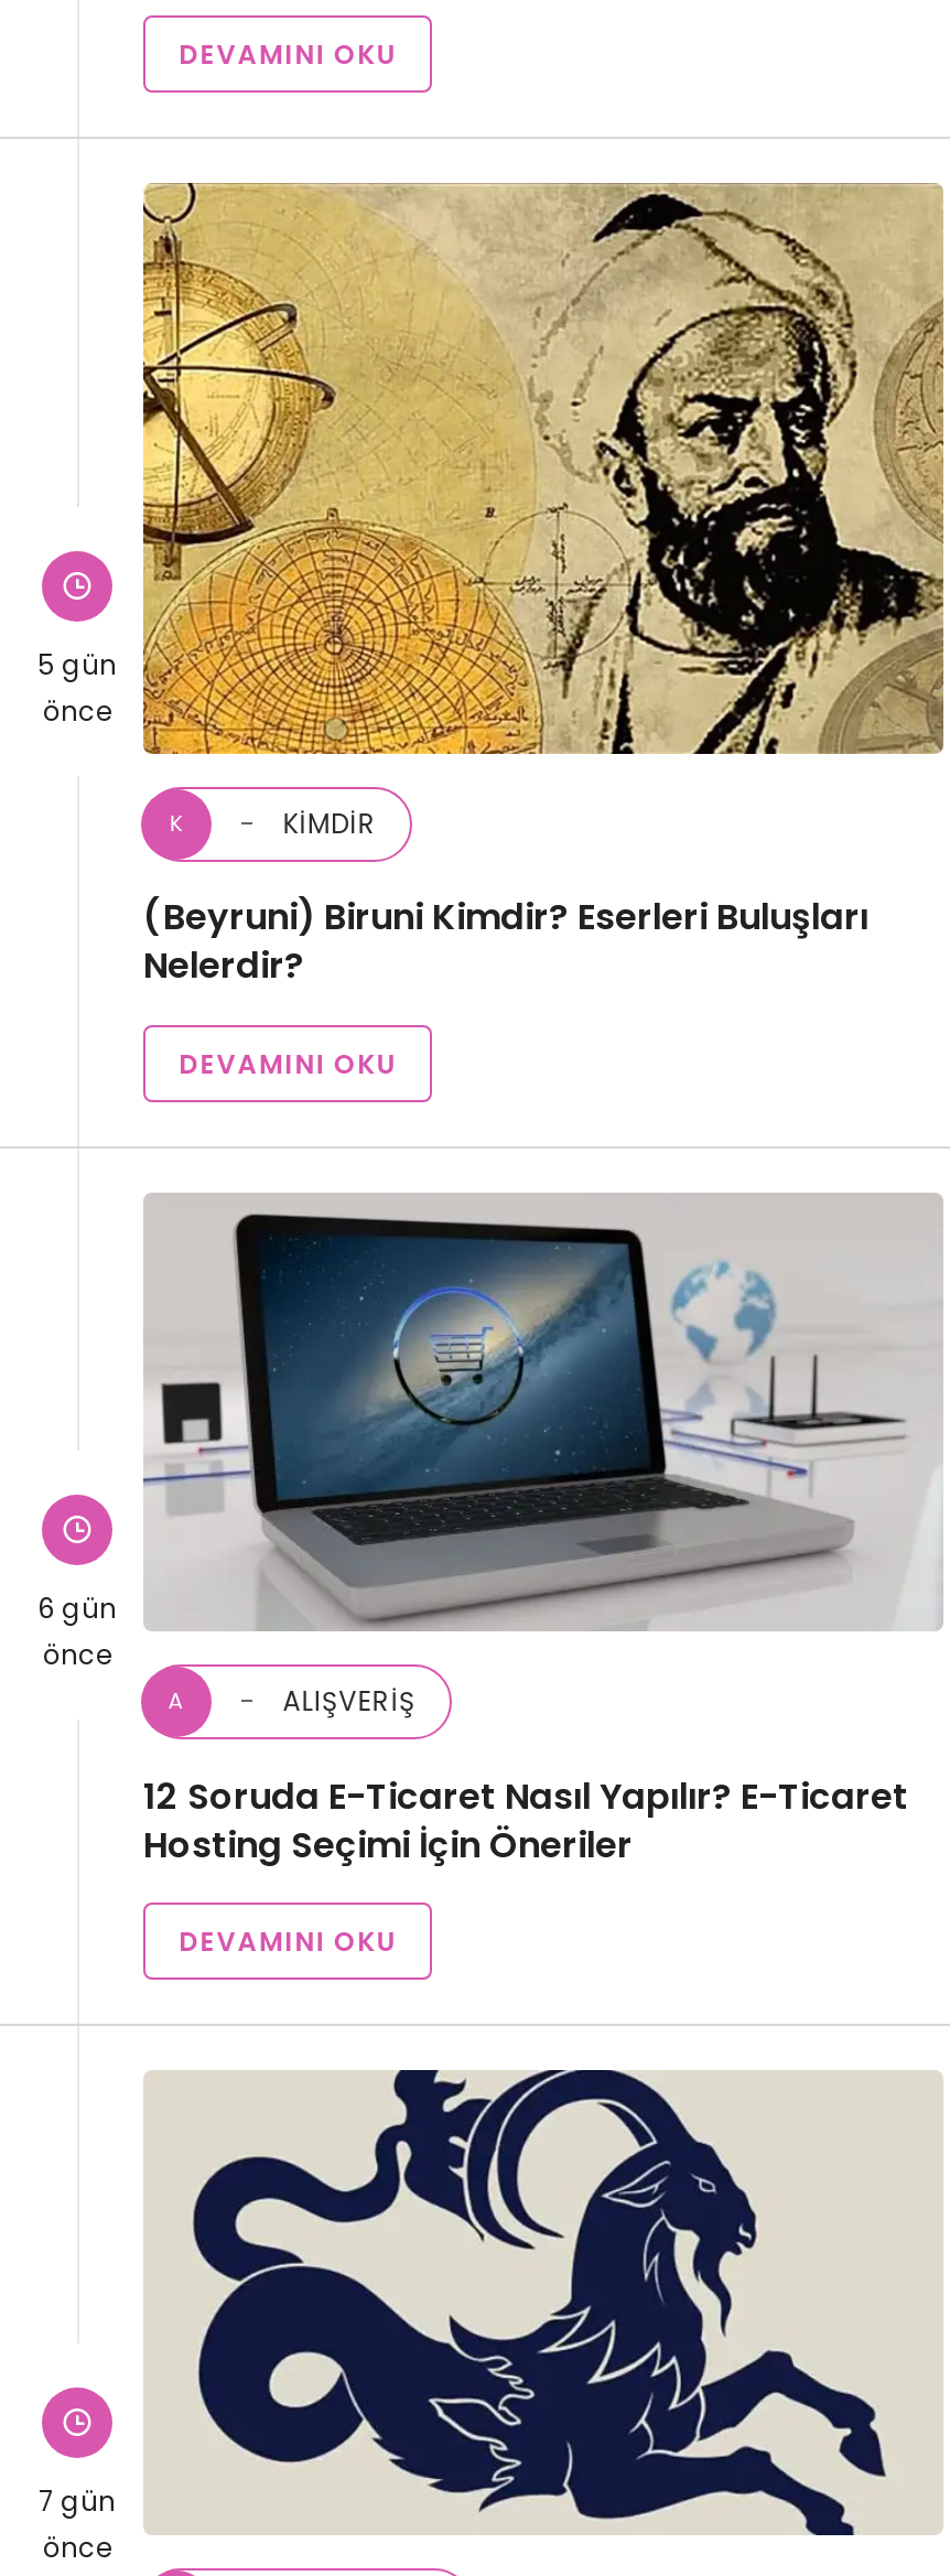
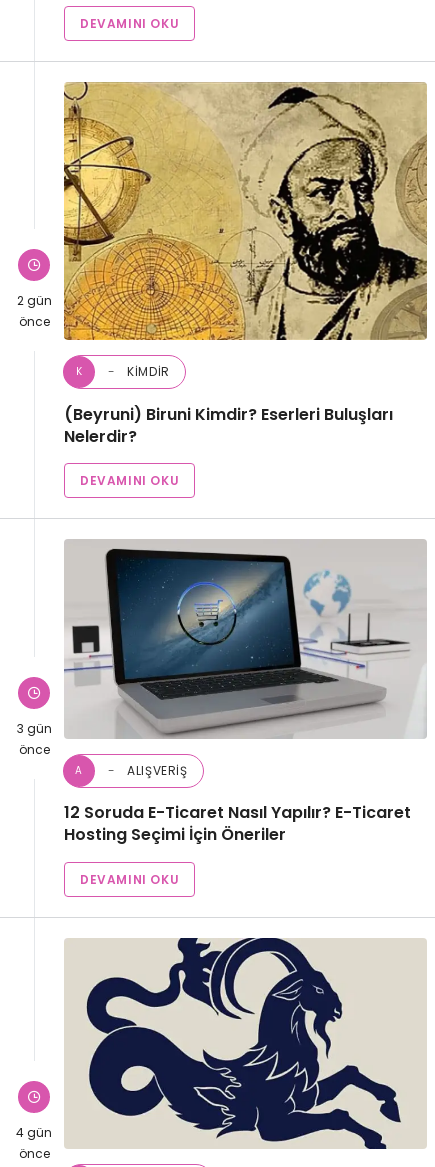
- 5 gün
+ 2 gün

- 6 gün
+ 3 gün

- 7 gün
+ 4 gün
